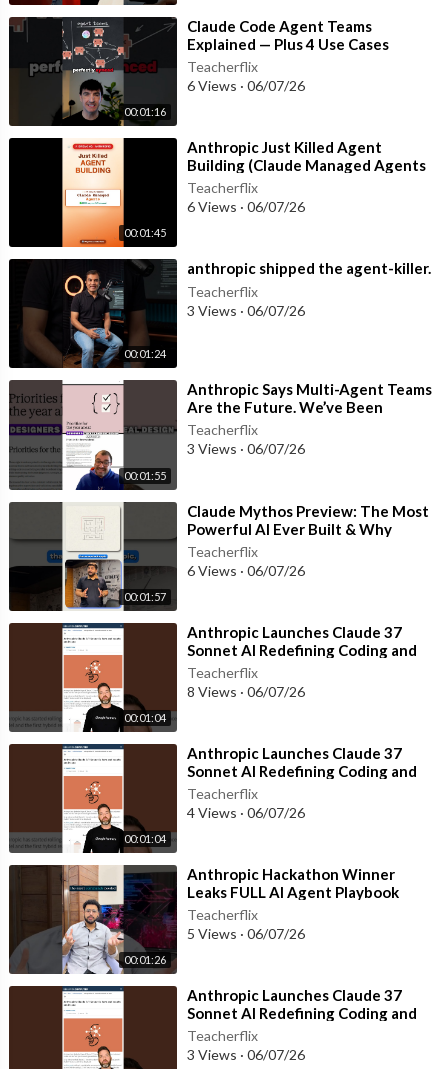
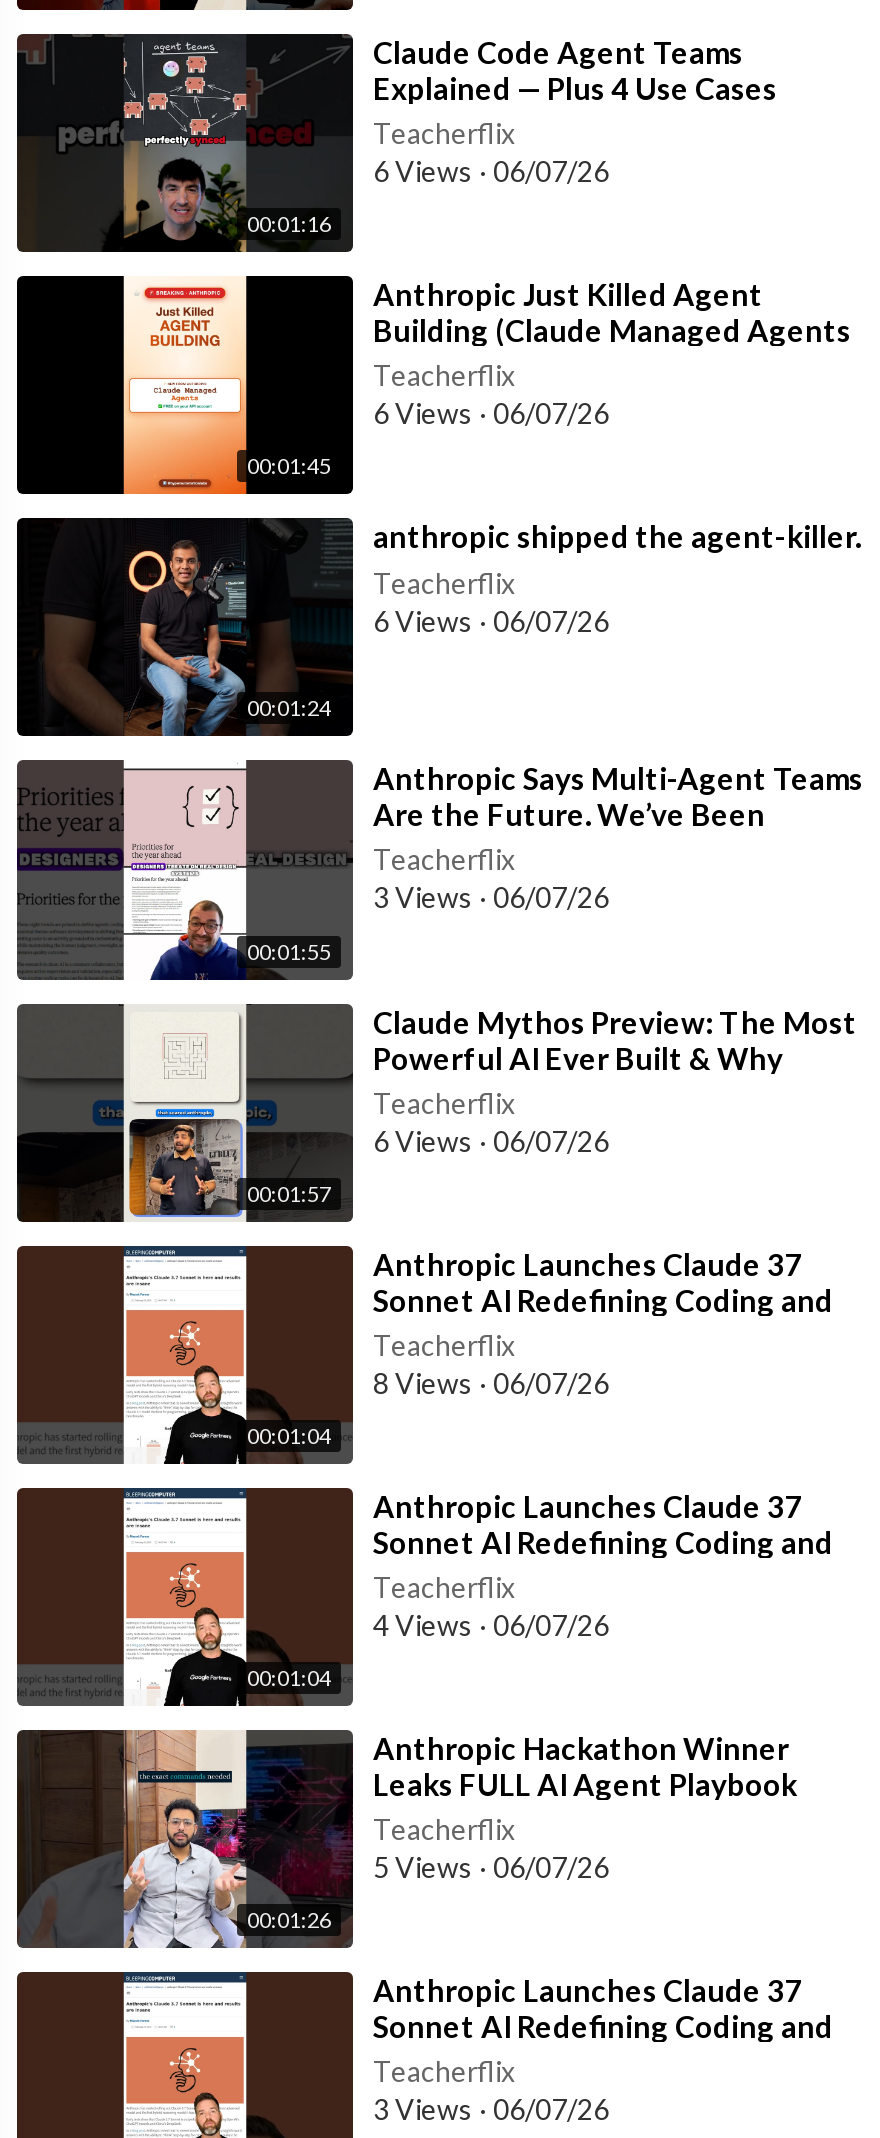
- 3 Views · 06/07/26
+ 6 Views · 06/07/26
